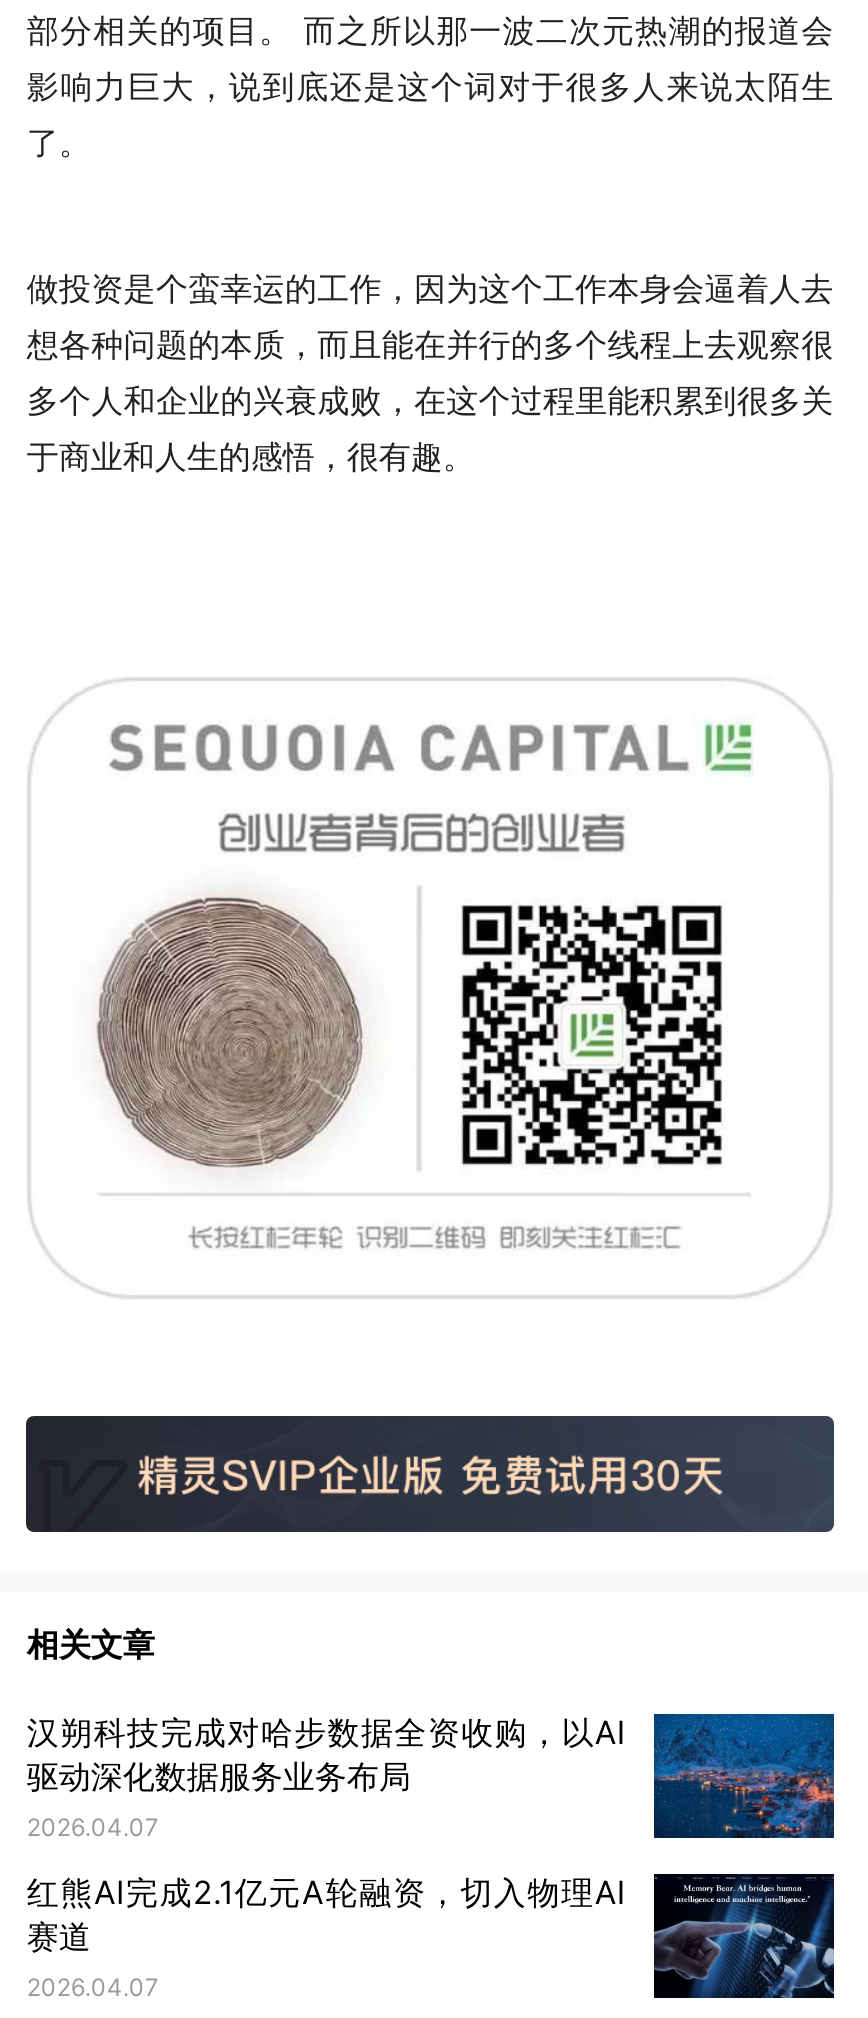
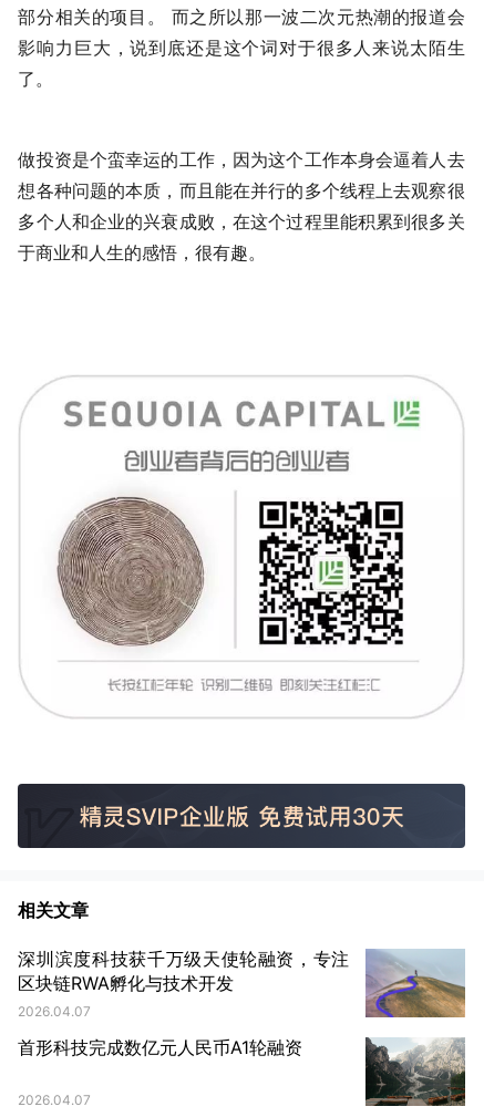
- [image]
- 汉朔科技完成对哈步数据全资收购，以AI
- 驱动深化数据服务业务布局
+ [image]
+ 深圳滨度科技获千万级天使轮融资，专注
+ 区块链RWA孵化与技术开发

- 红熊AI完成2.1亿元A轮融资，切入物理AI
- 赛道
+ 首形科技完成数亿元人民币A1轮融资

- [image]
+ [image]
